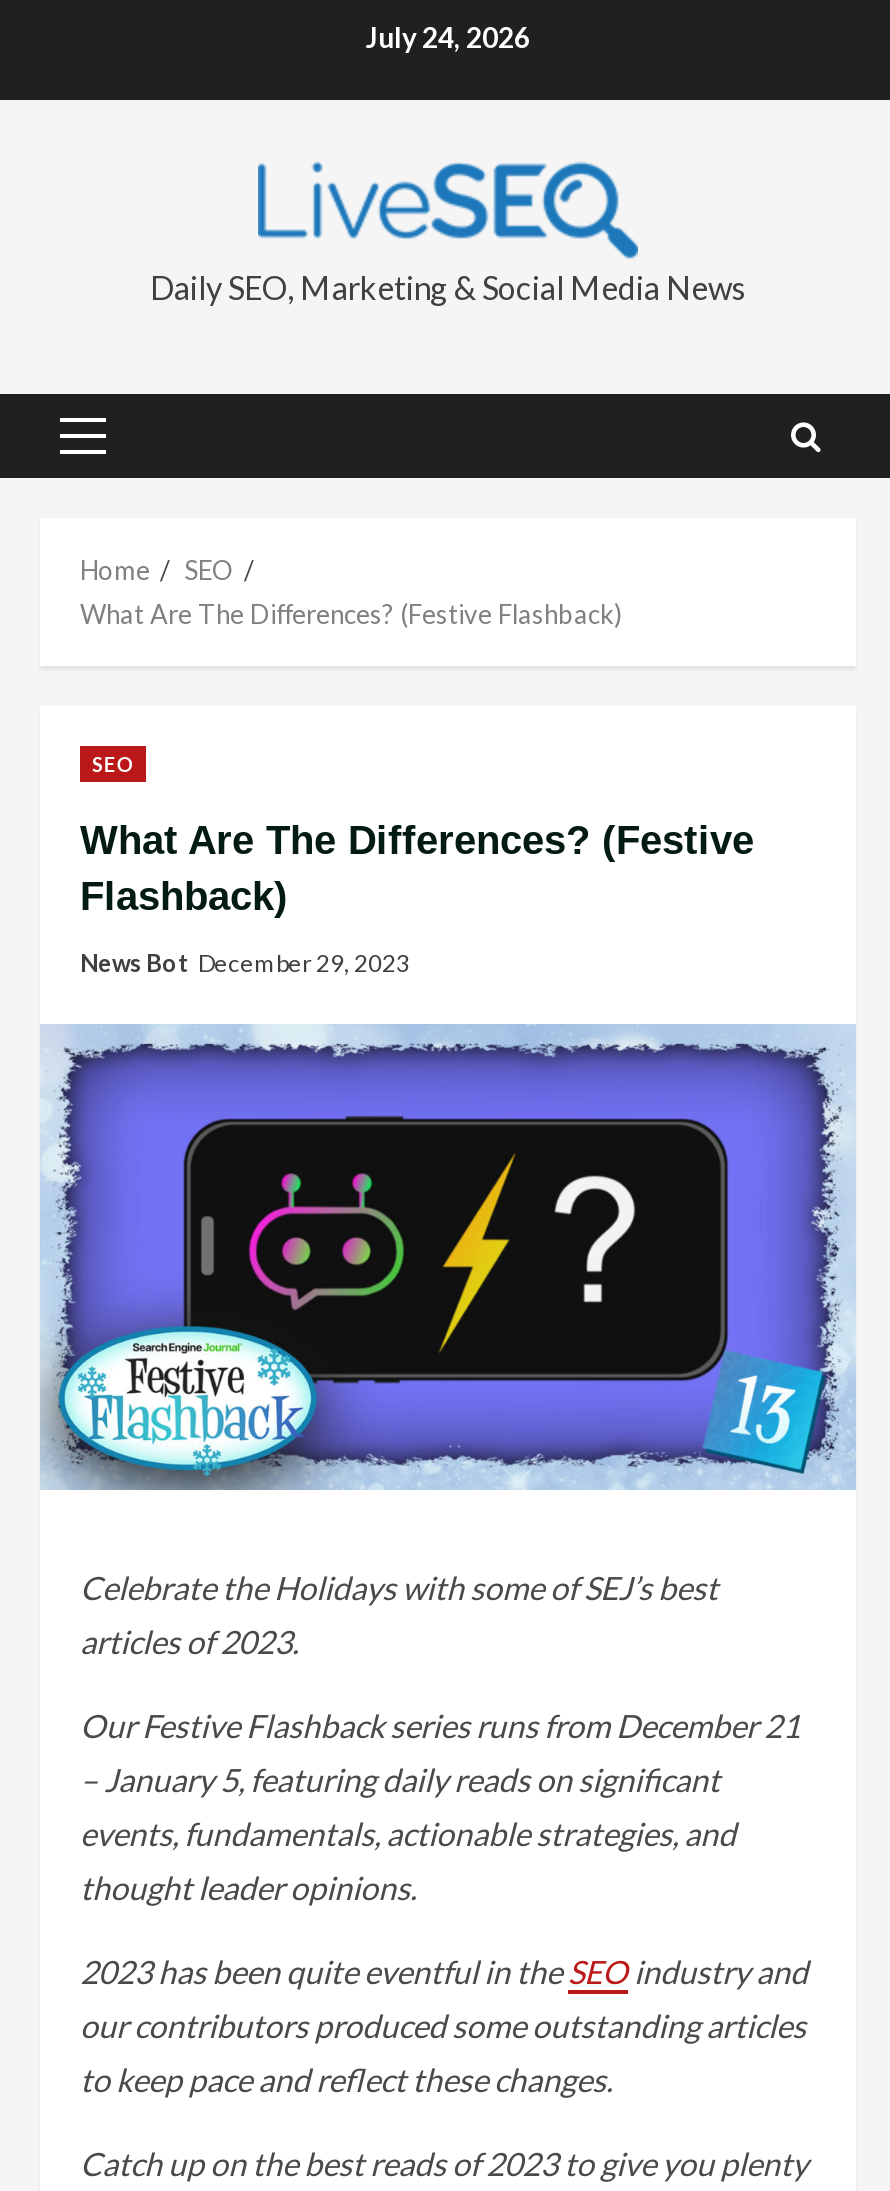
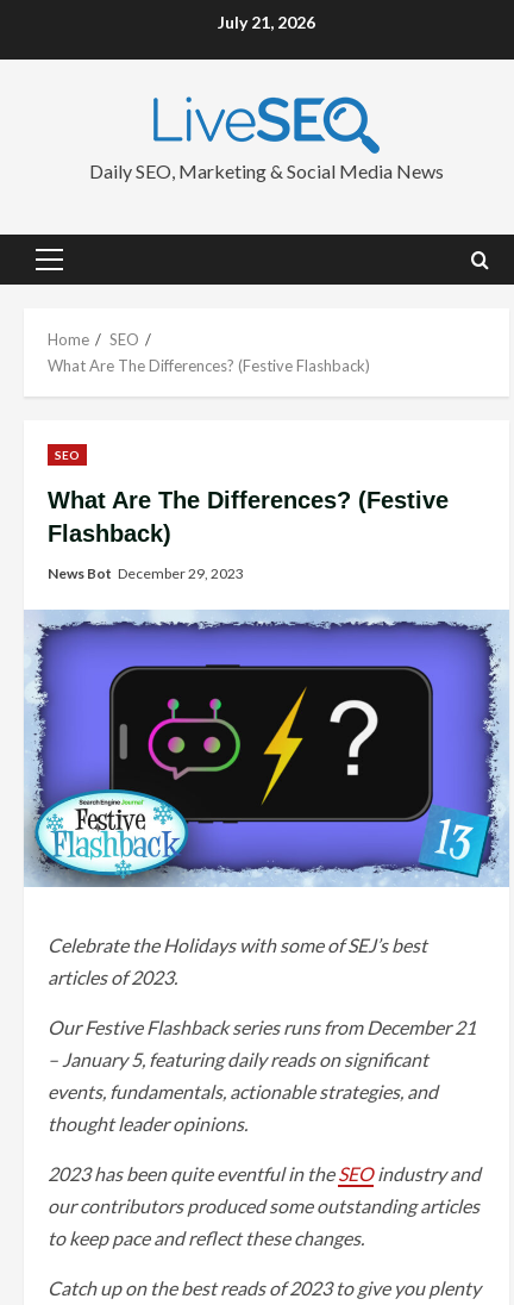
- July 24, 2026
+ July 21, 2026
